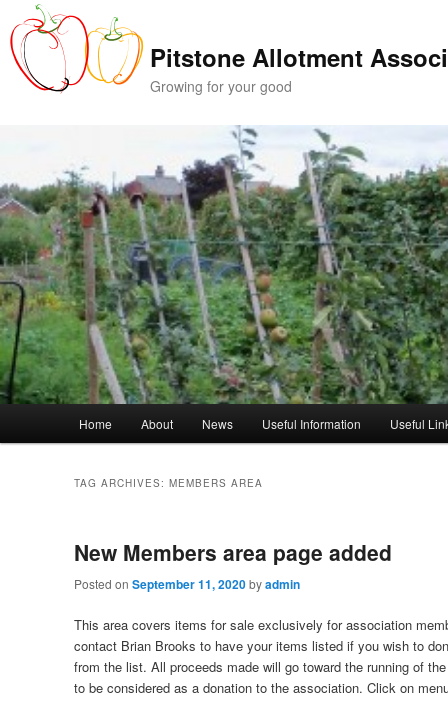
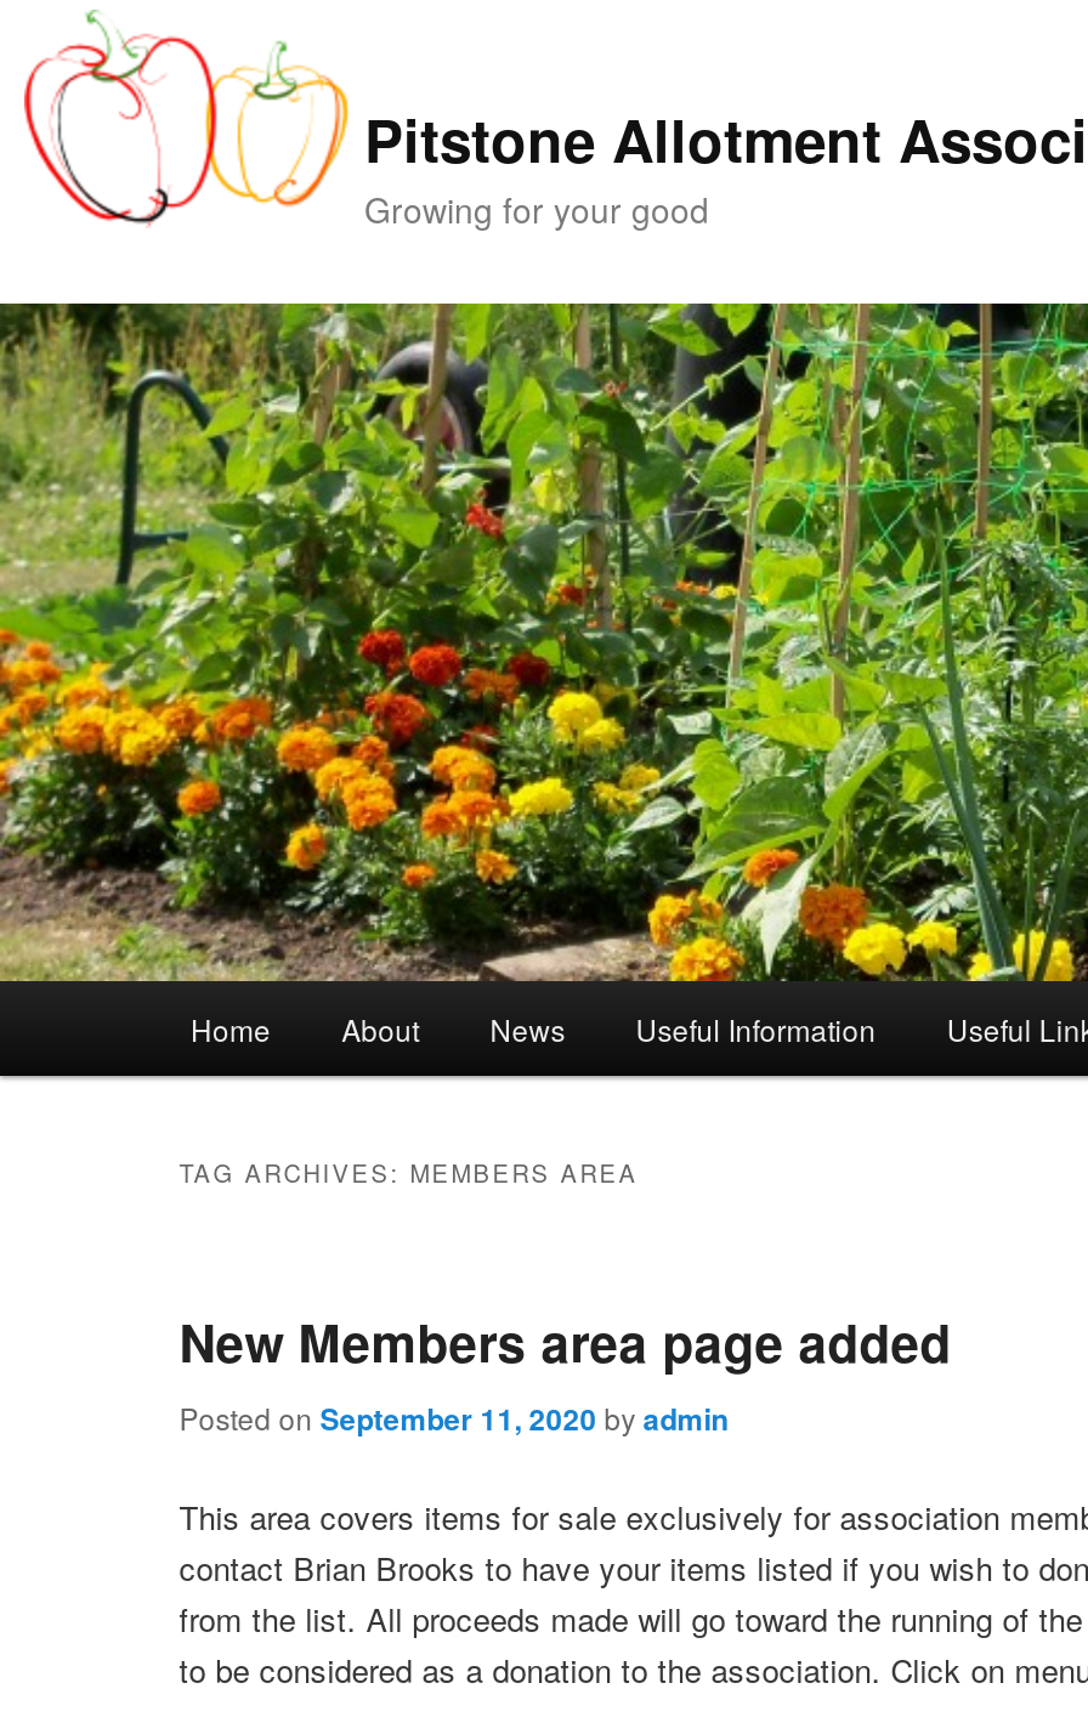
- [image]
+ [image]
